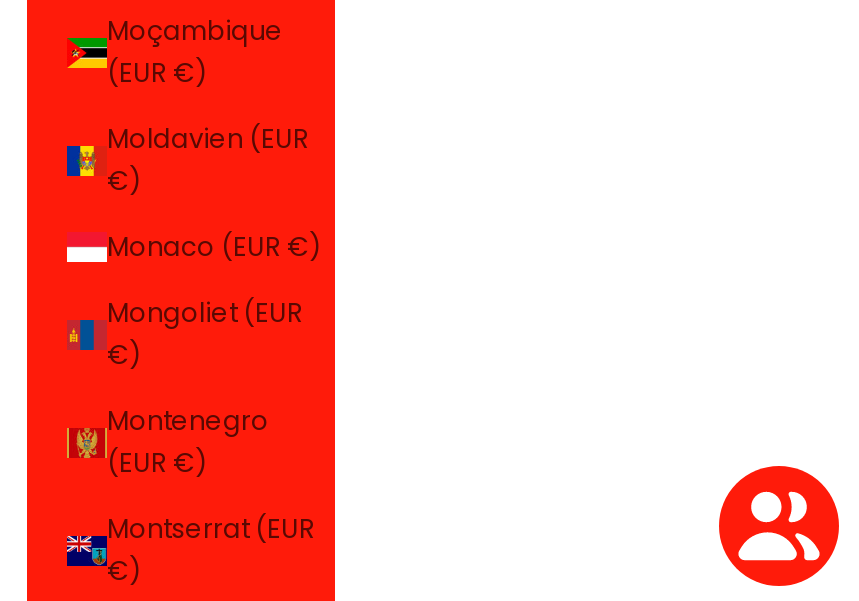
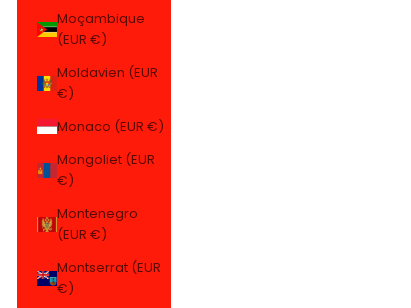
- [image]
